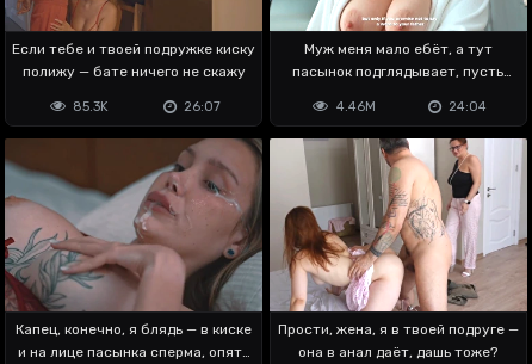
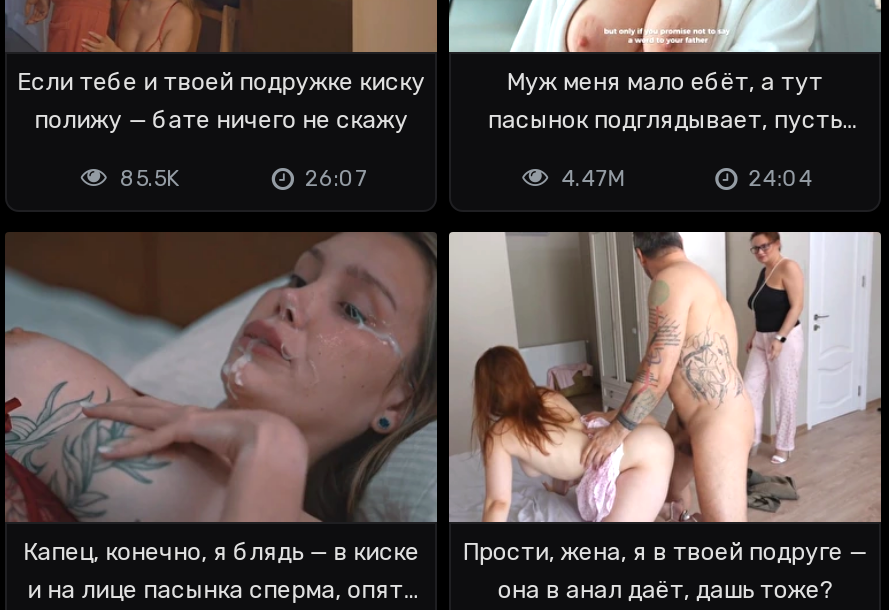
- 85.3K
+ 85.5K

- 4.46M
+ 4.47M
